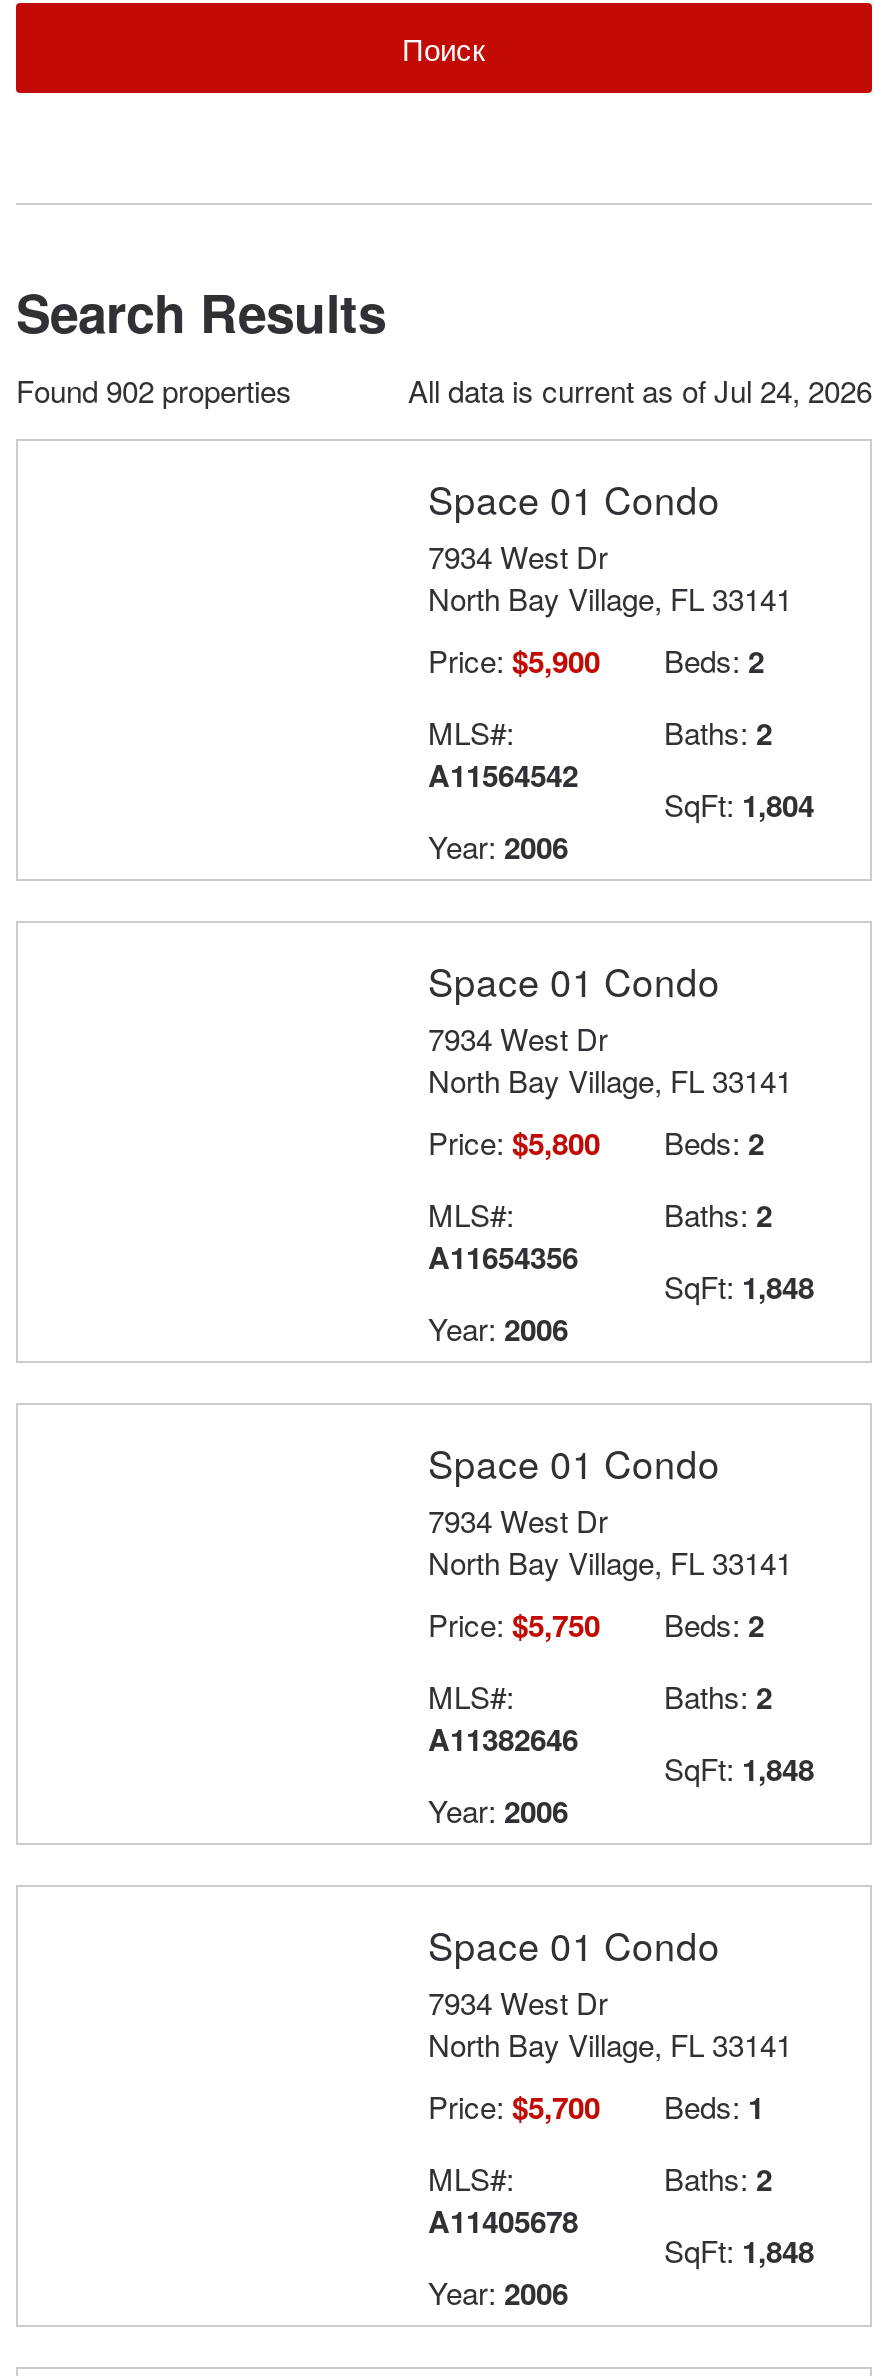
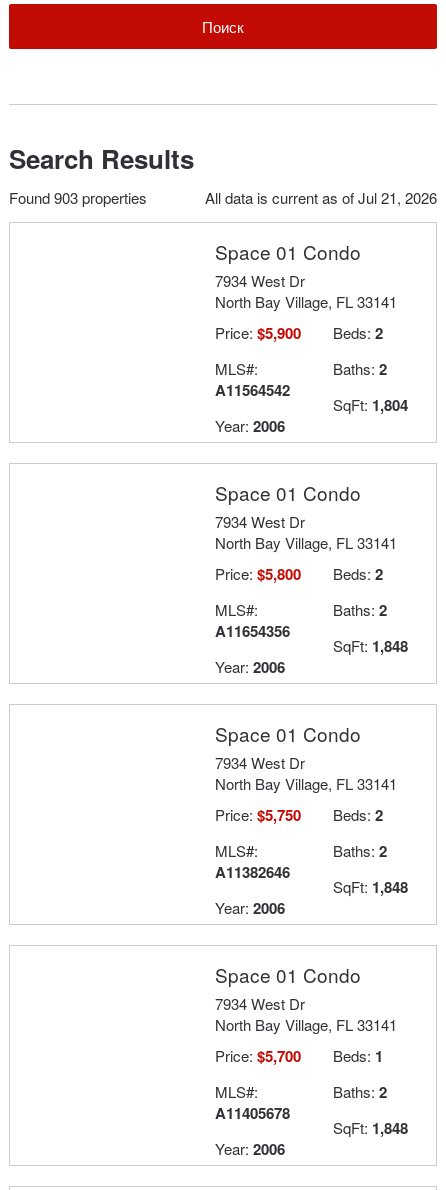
- Found 902 properties
+ Found 903 properties

- All data is current as of Jul 24, 2026
+ All data is current as of Jul 21, 2026
